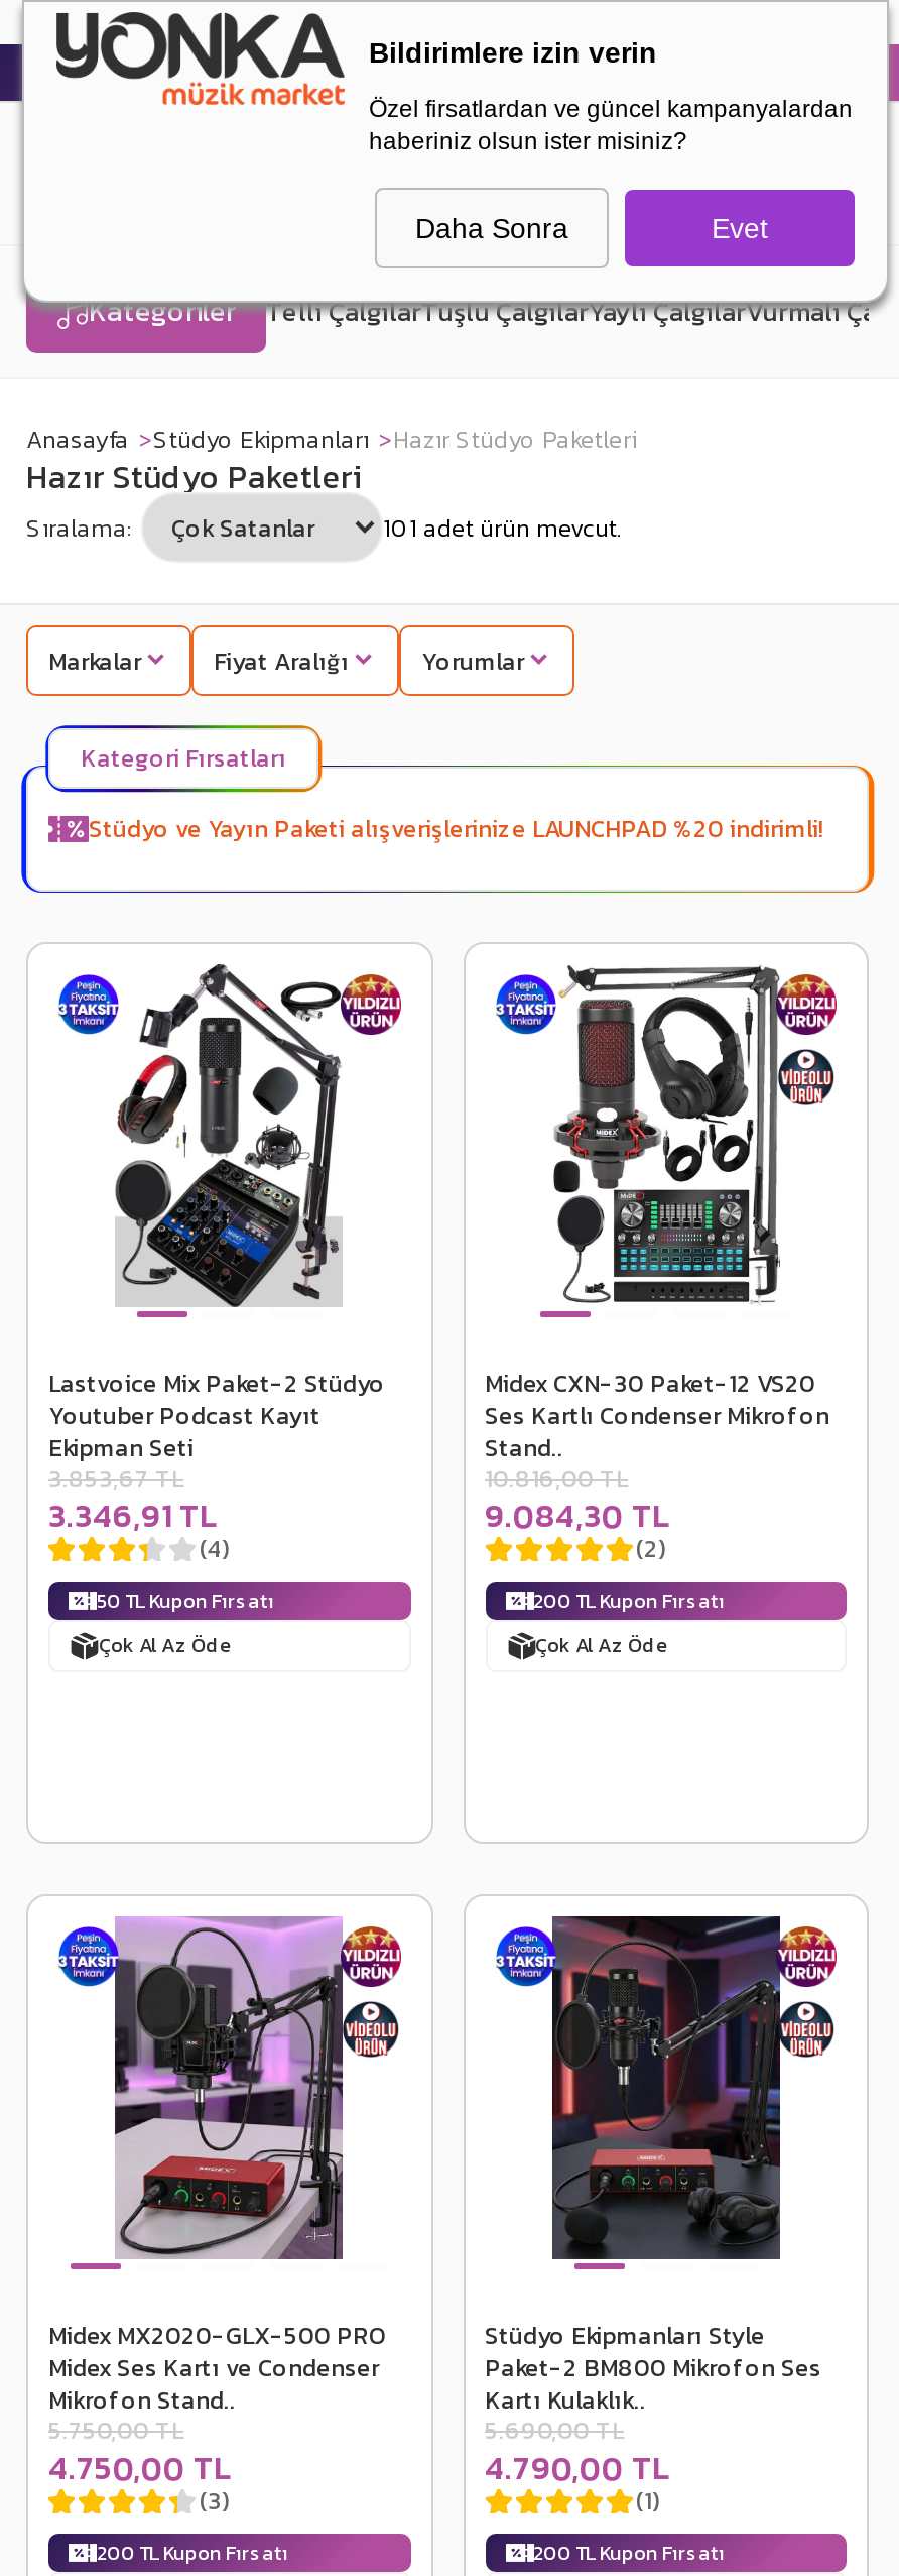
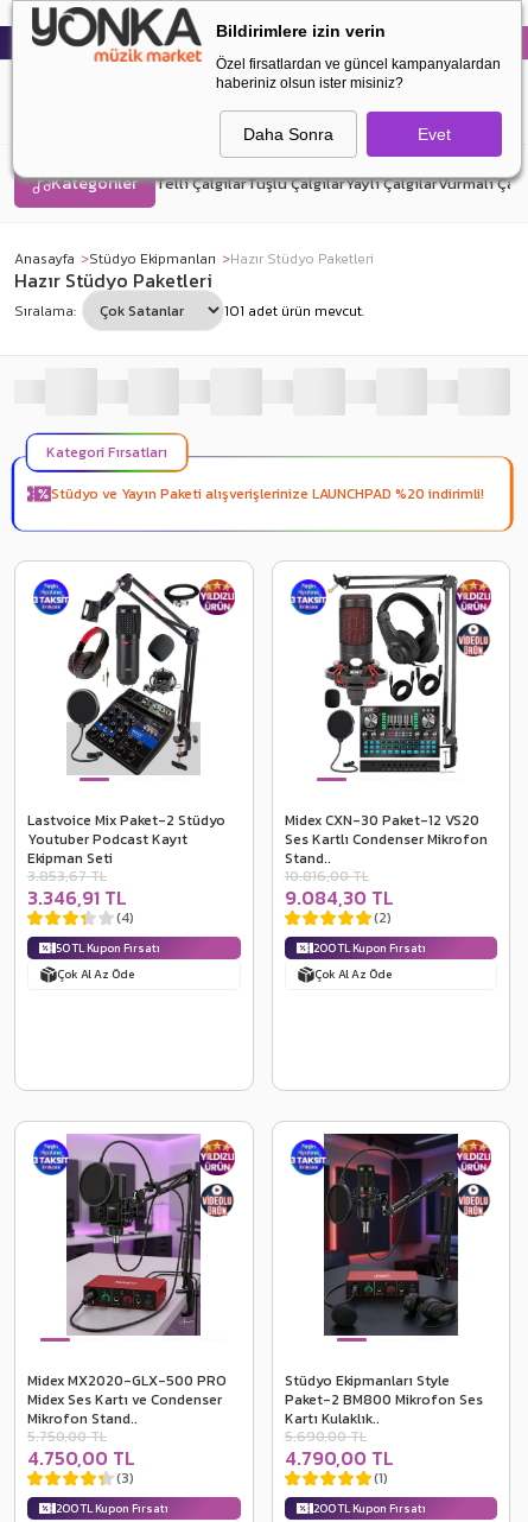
- Markalar
- Fiyat Aralığı
- Yorumlar
